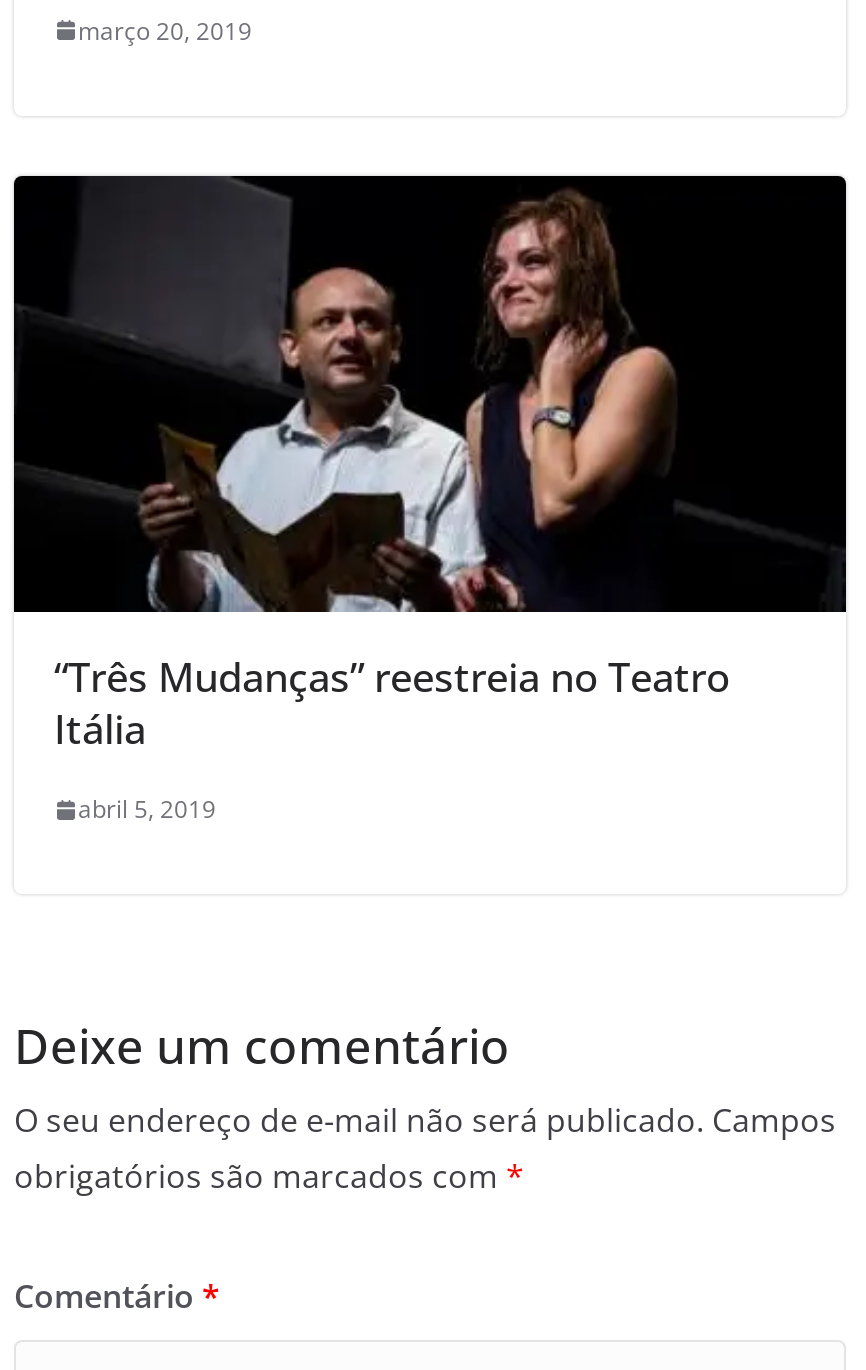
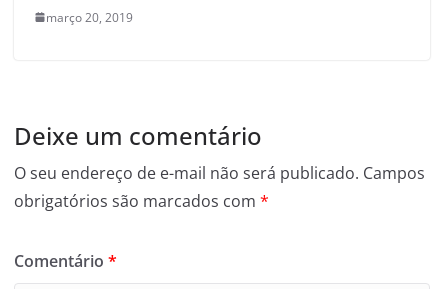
- [image]
- “Três Mudanças” reestreia no Teatro
- Itália
- abril 5, 2019
